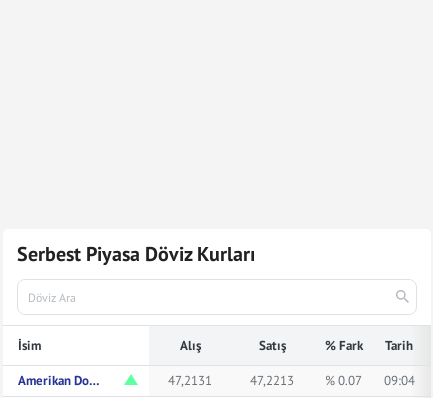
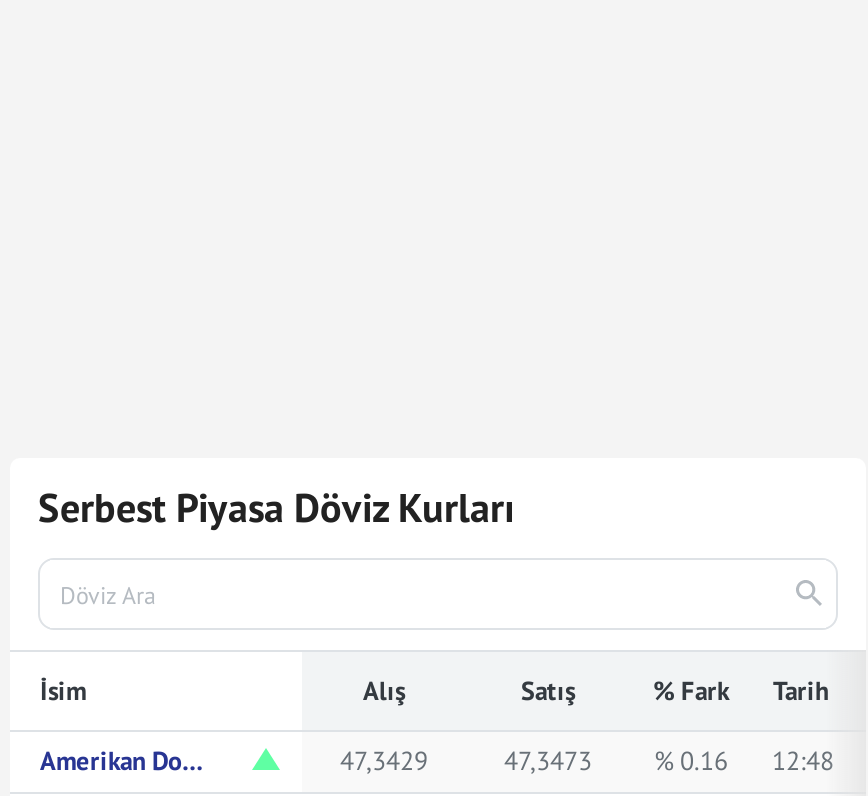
- 47,2131
+ 47,3429

- 47,2213
+ 47,3473

- % 0.07
+ % 0.16

- 09:04
+ 12:48
